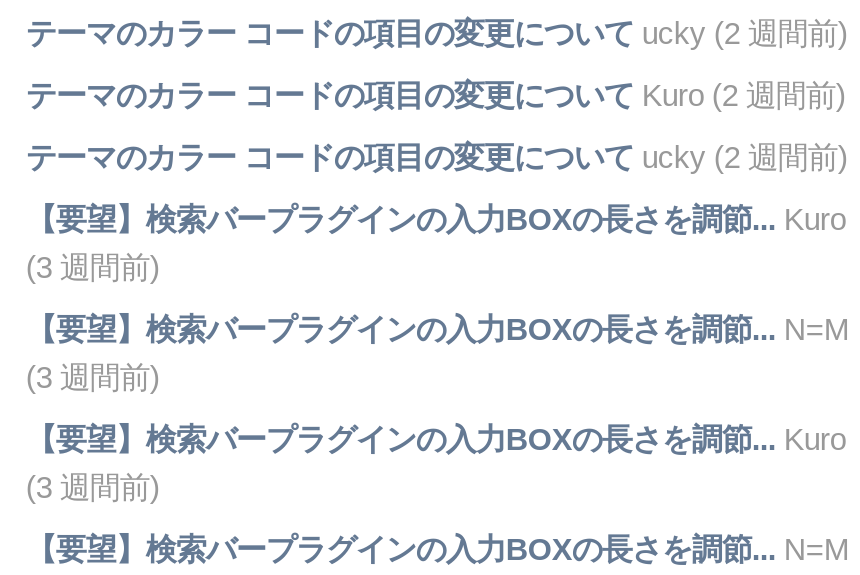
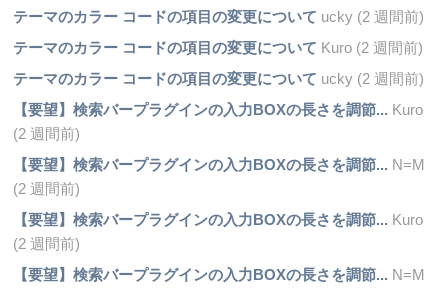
- (3 週間前)
+ (2 週間前)

- (3 週間前)
+ (2 週間前)

- (3 週間前)
+ (2 週間前)
